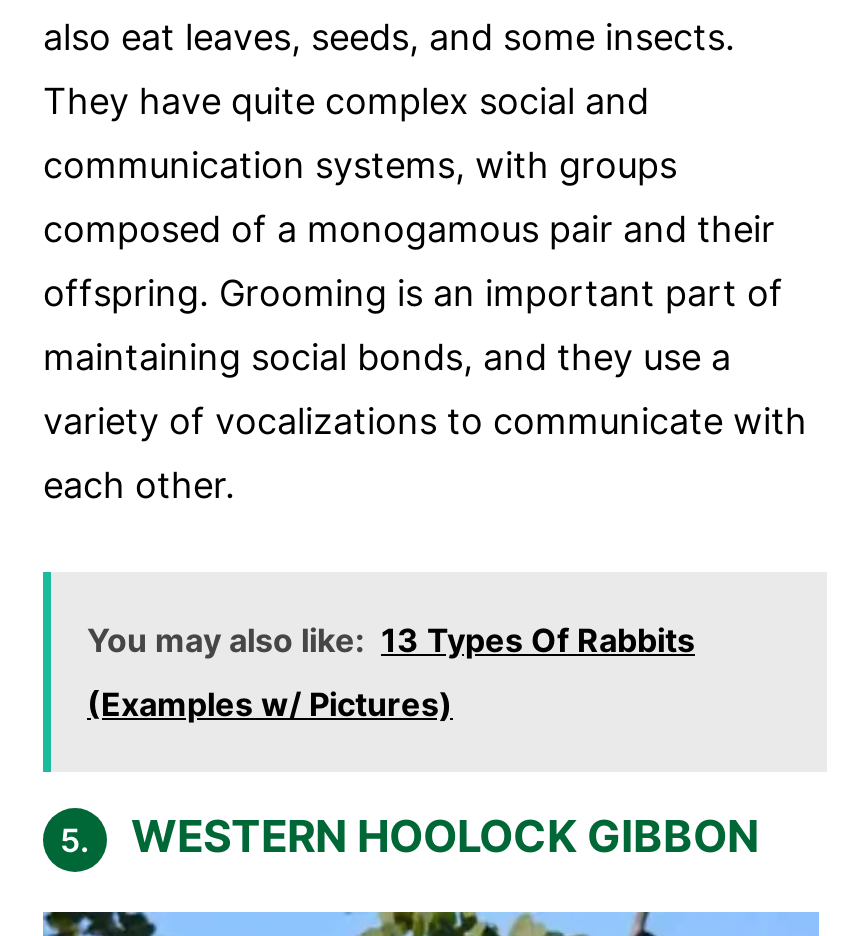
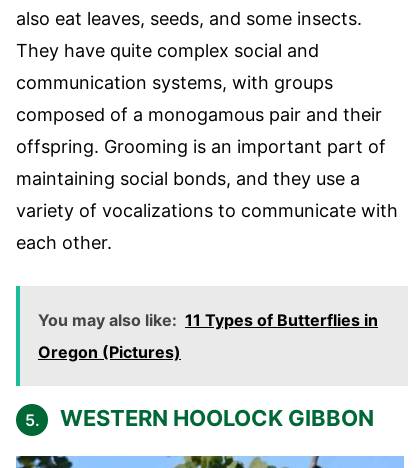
- You may also like: 13 Types Of Rabbits
+ You may also like: 11 Types of Butterflies in

- (Examples w/ Pictures)
+ Oregon (Pictures)
